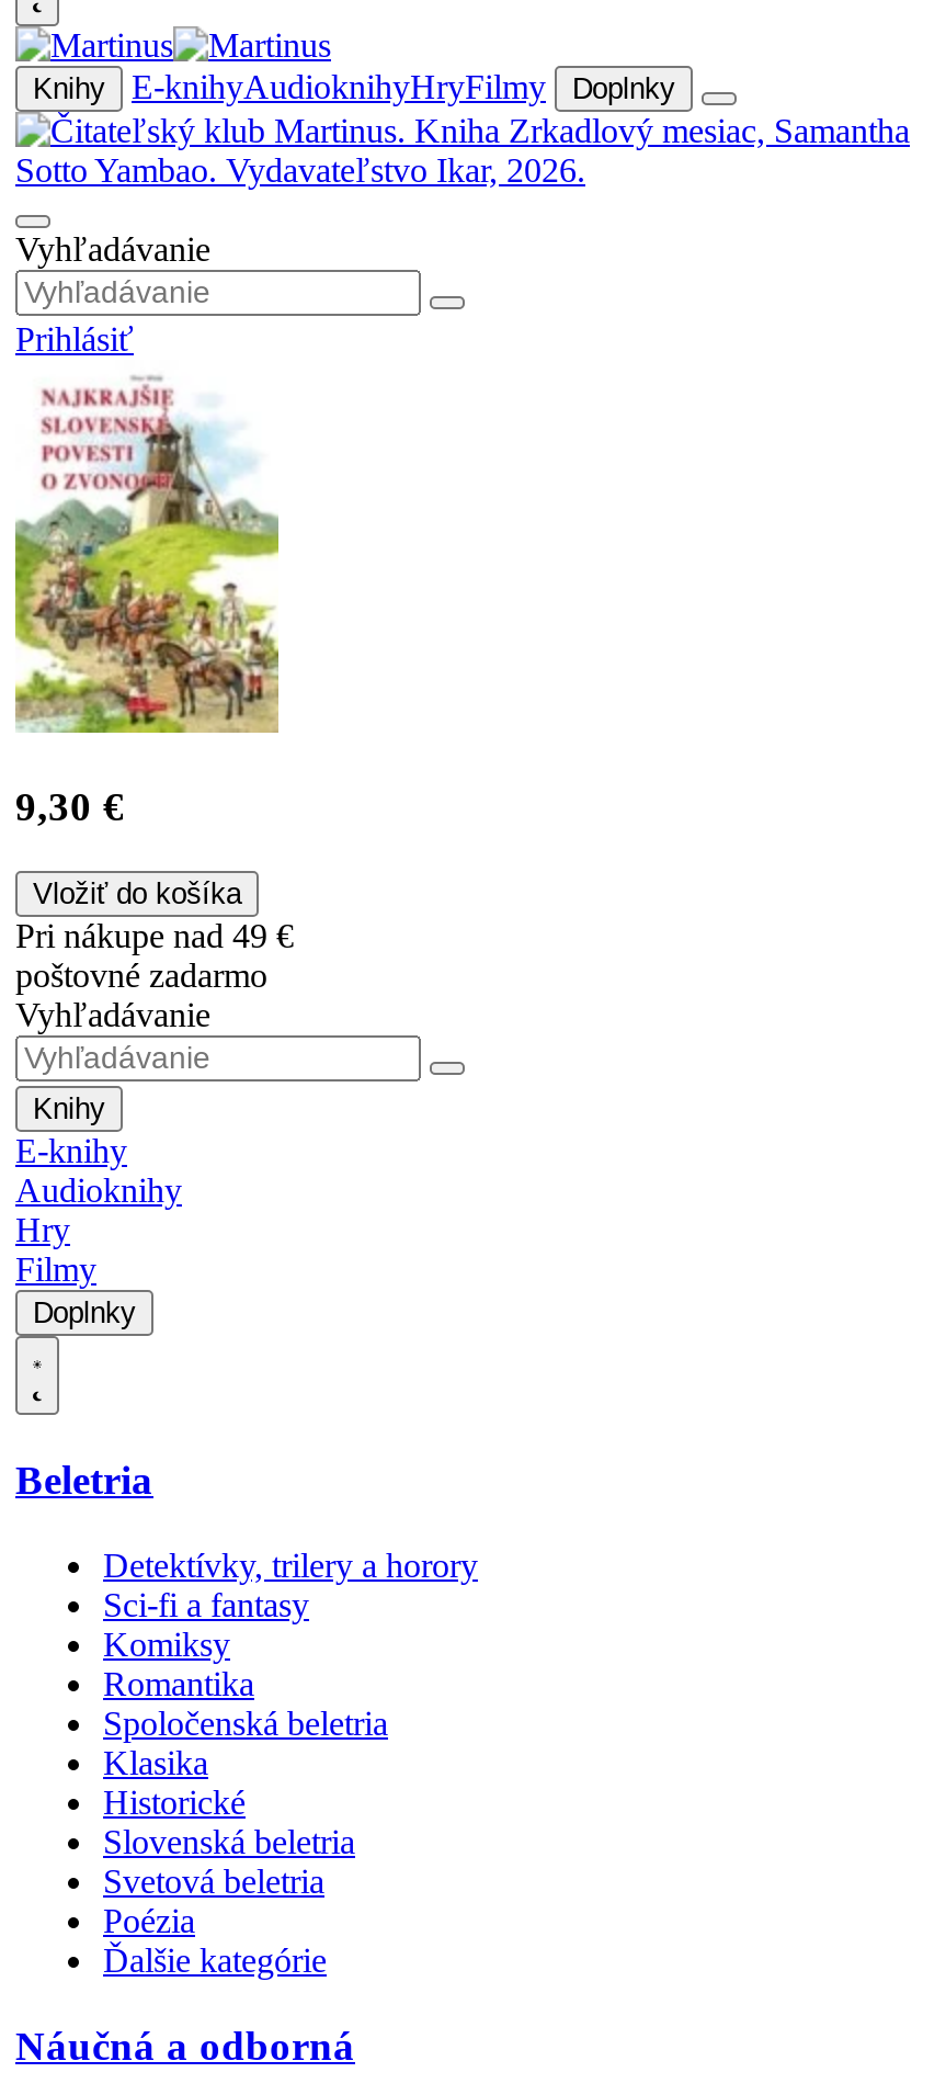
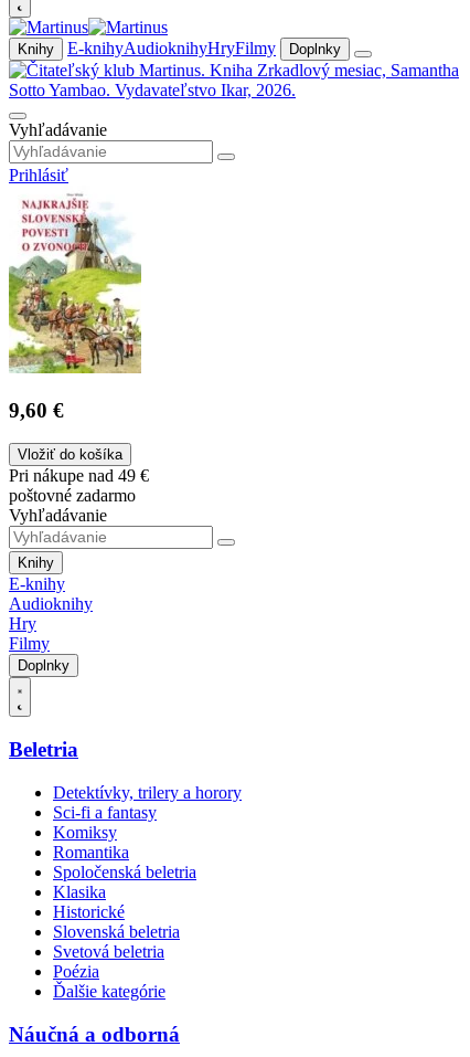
- 9,30 €
+ 9,60 €
